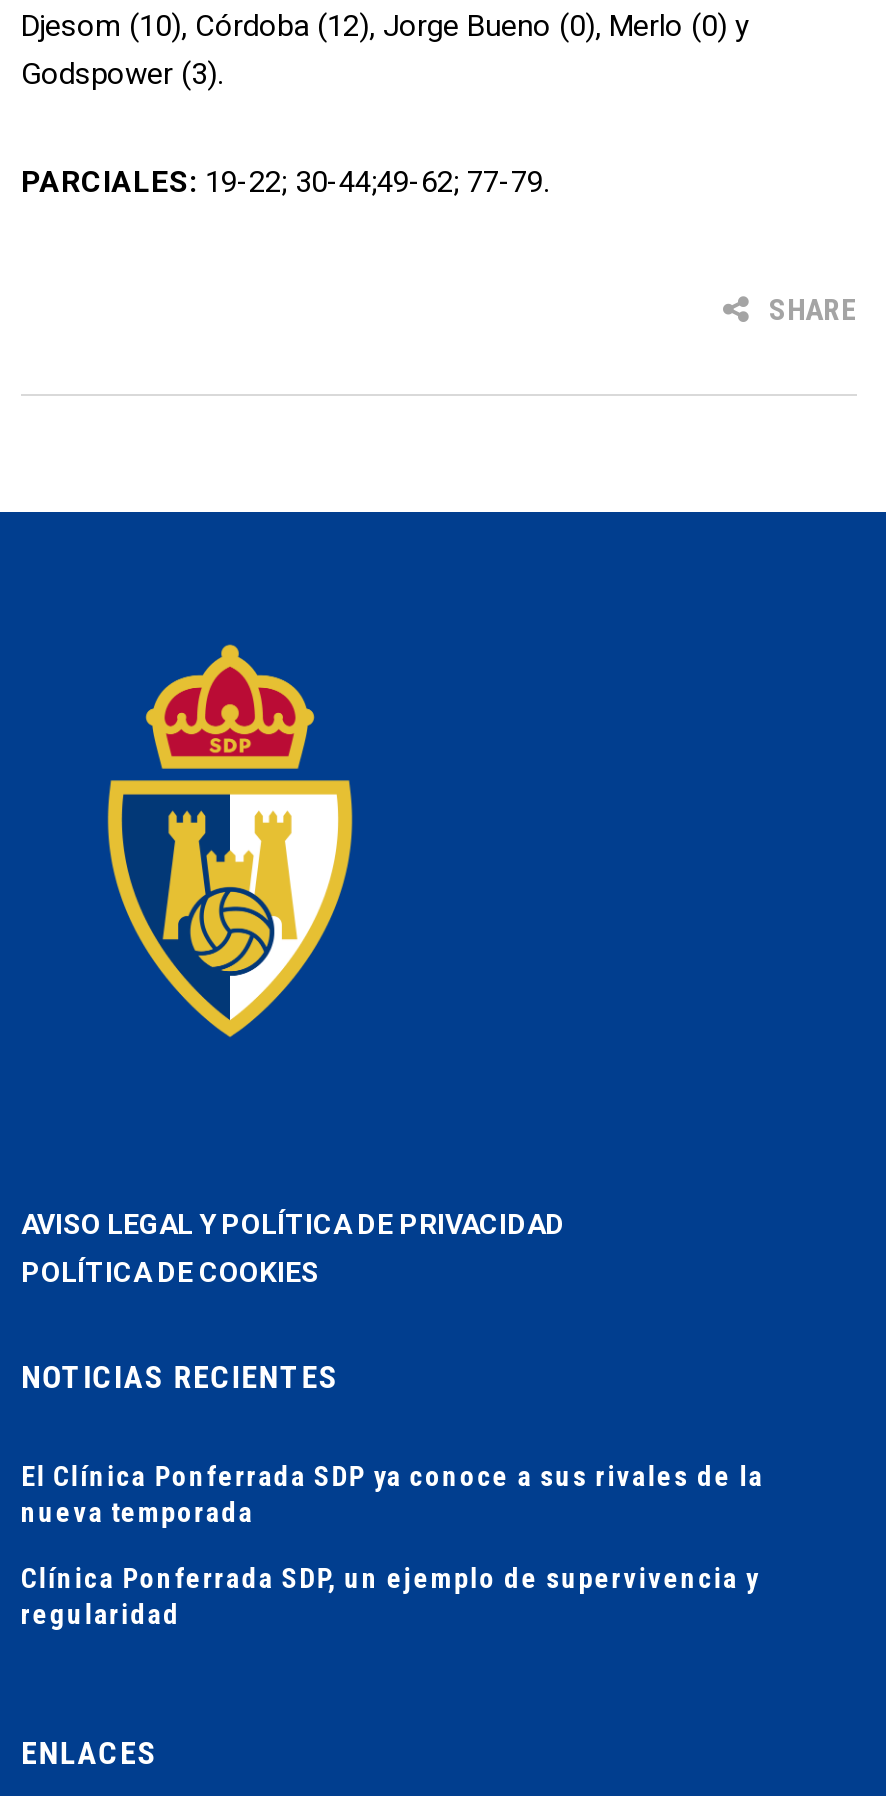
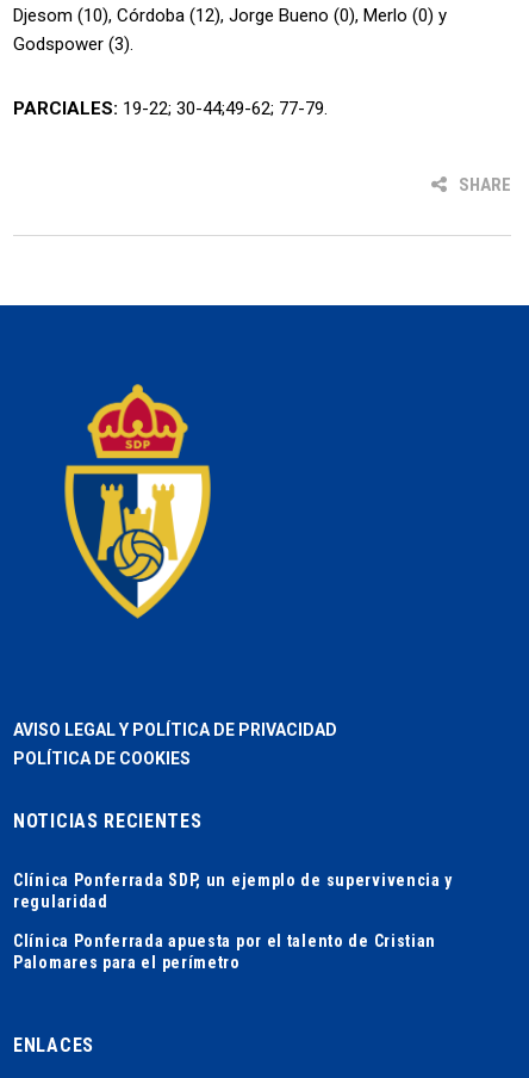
- El Clínica Ponferrada SDP ya conoce a sus rivales de la
- nueva temporada

moved up: Clínica Ponferrada SDP, un ejemplo de supervivencia y | regularidad

+ Clínica Ponferrada apuesta por el talento de Cristian
+ Palomares para el perímetro
